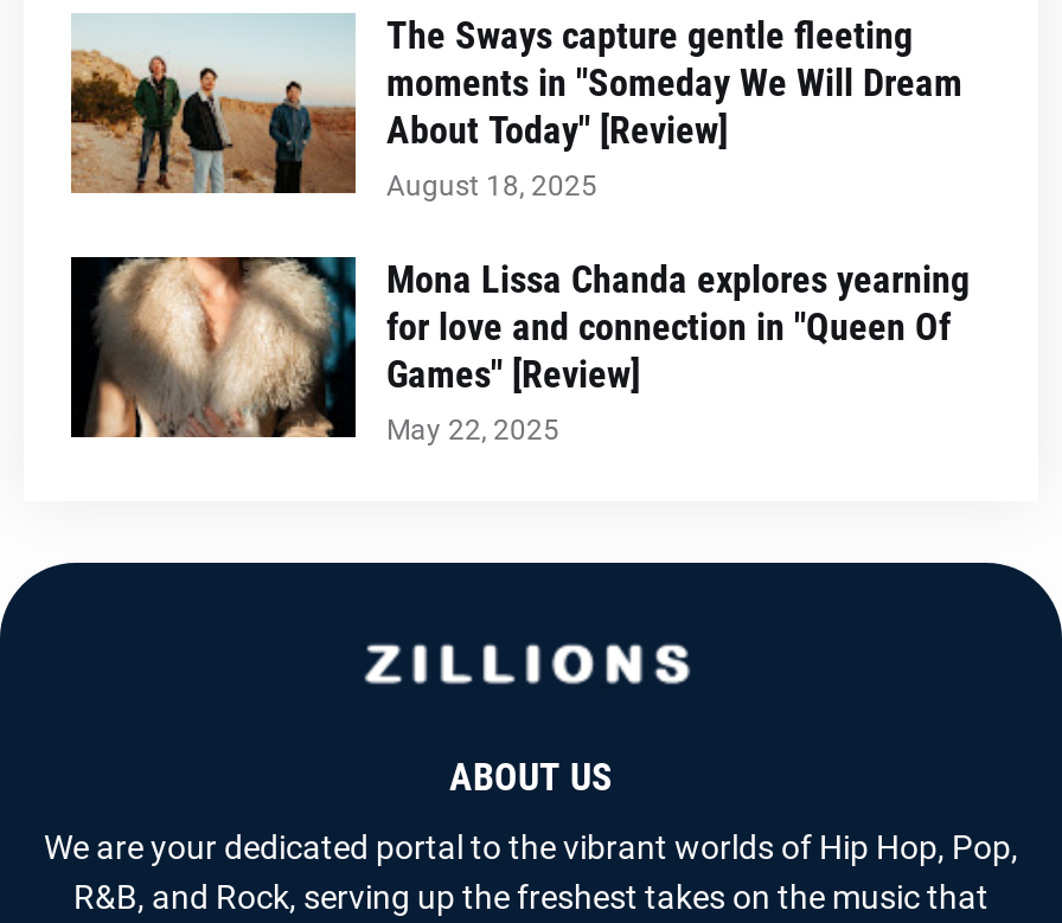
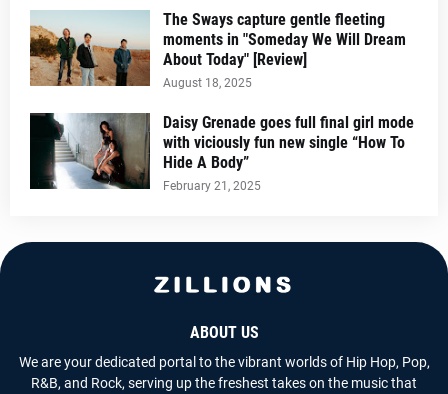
- [image]
- Mona Lissa Chanda explores yearning
- for love and connection in "Queen Of
- Games" [Review]
- May 22, 2025
+ [image]
+ Daisy Grenade goes full final girl mode
+ with viciously fun new single “How To
+ Hide A Body”
+ February 21, 2025
